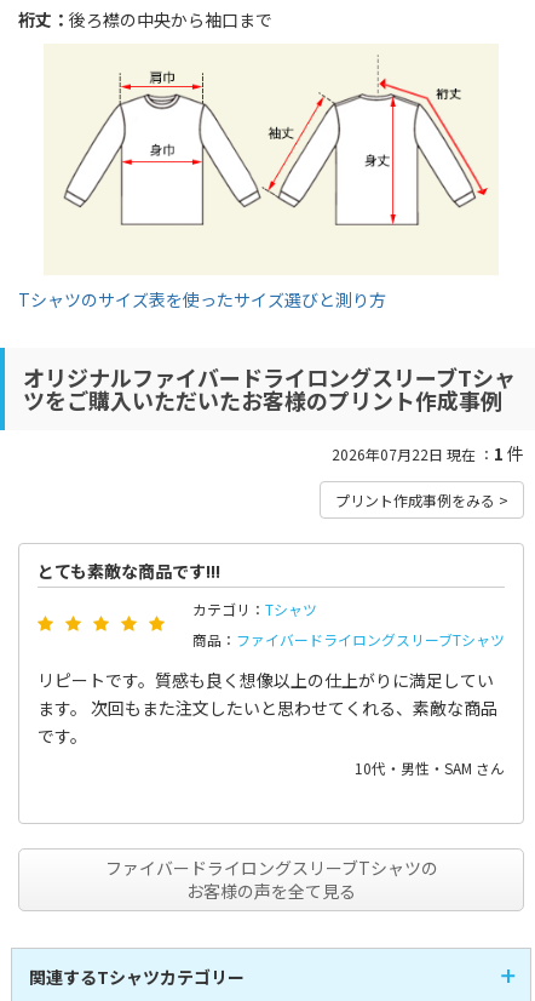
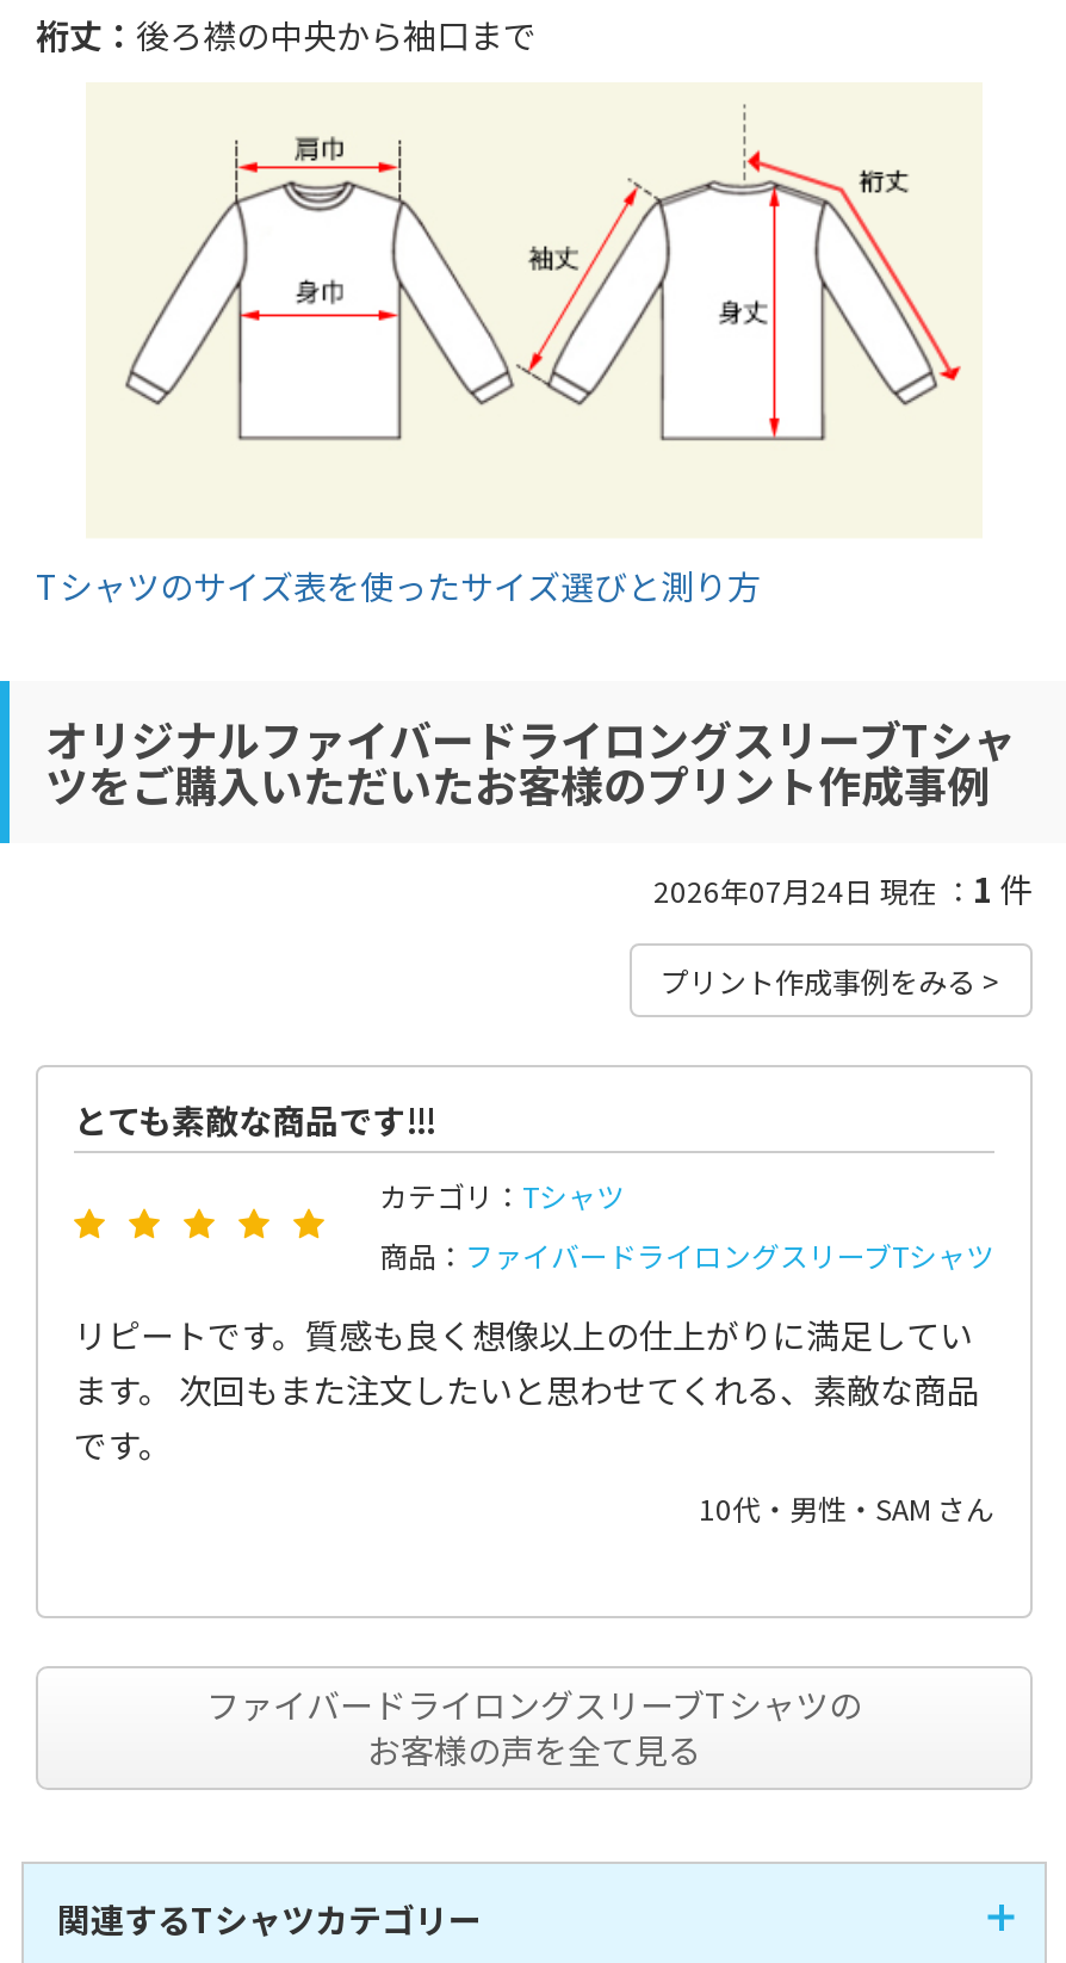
- 2026年07月22日 現在 ：1件
+ 2026年07月24日 現在 ：1件
